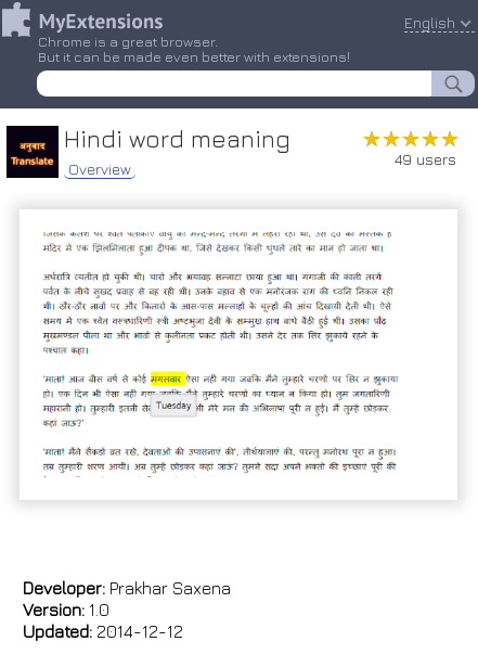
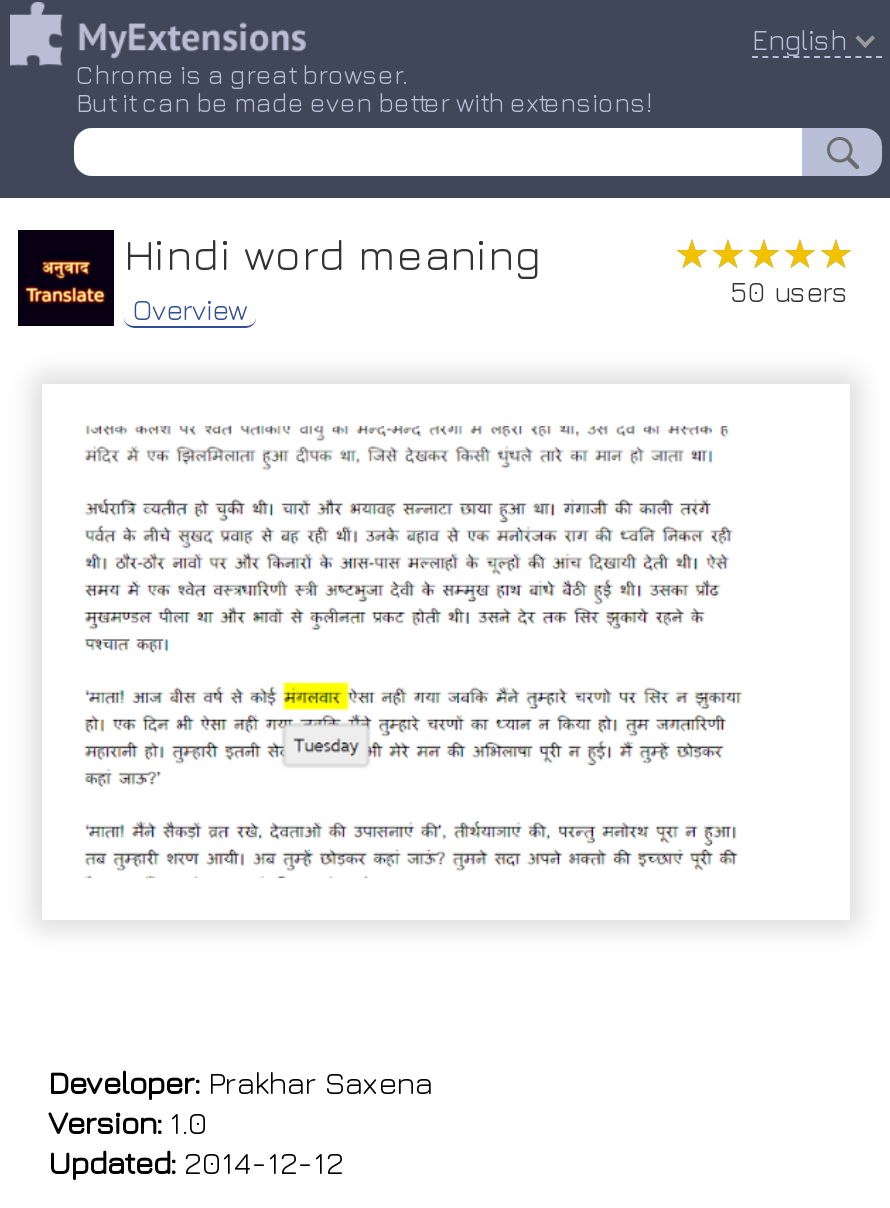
- 49 users
+ 50 users
